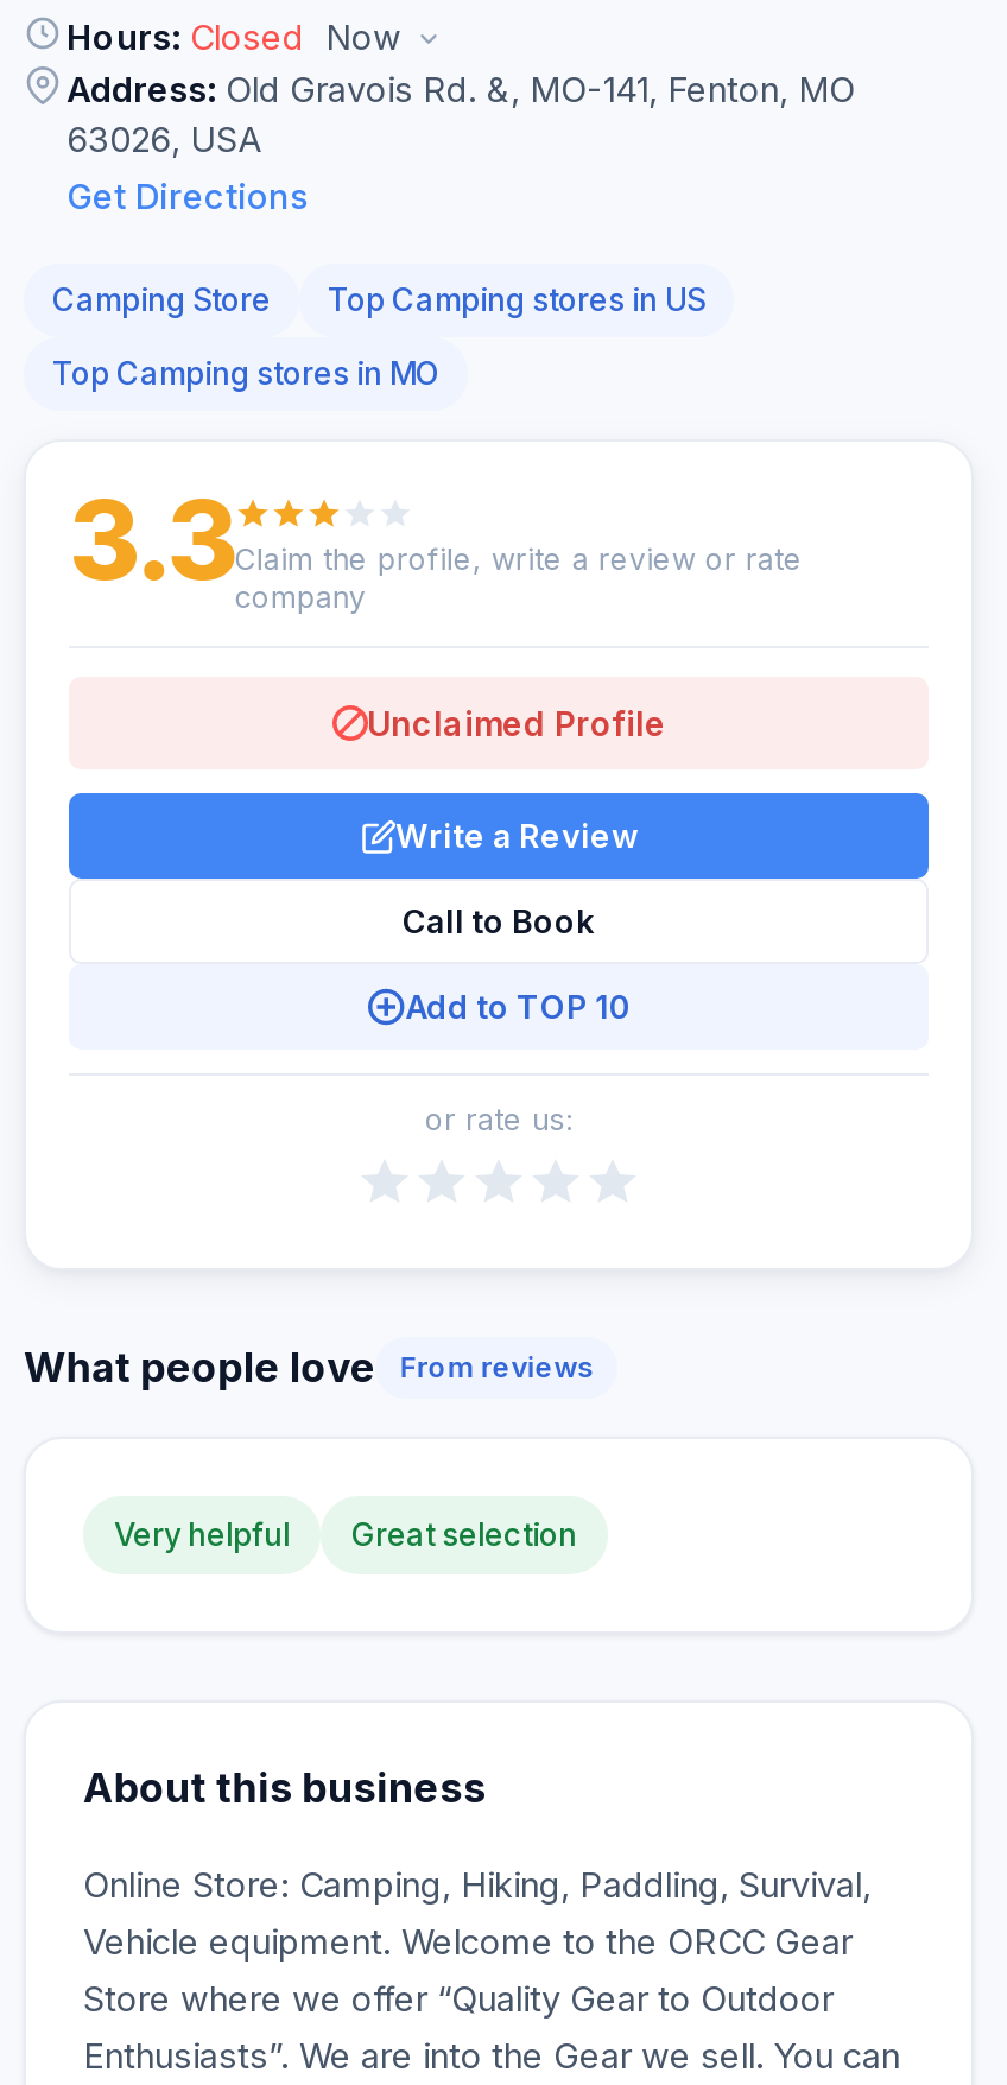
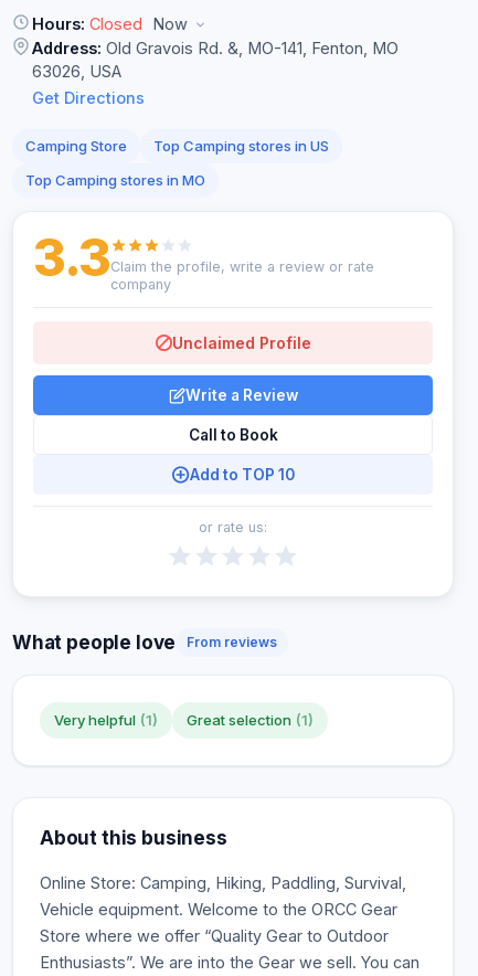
- Very helpful
- Great selection
+ Very helpful (1)
+ Great selection (1)
